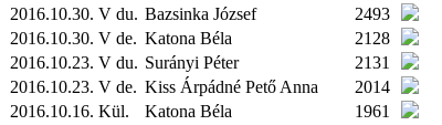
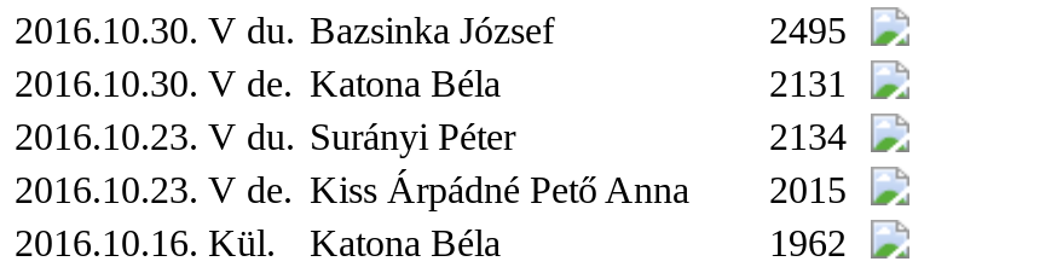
- 2493
+ 2495

- 2128
+ 2131

- 2131
+ 2134

- 2016.10.23. V de. Kiss Árpádné Pető Anna 2014
+ 2016.10.23. V de. Kiss Árpádné Pető Anna 2015

- 1961
+ 1962
